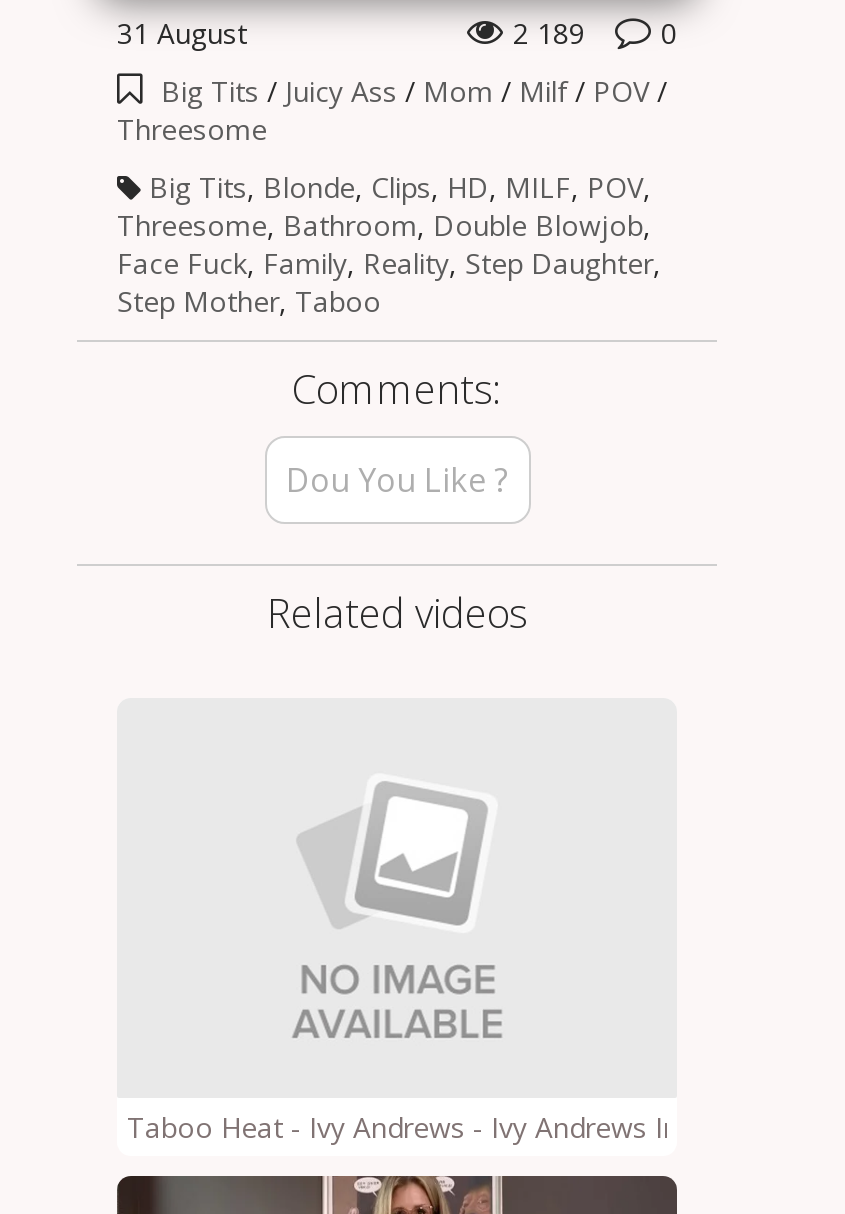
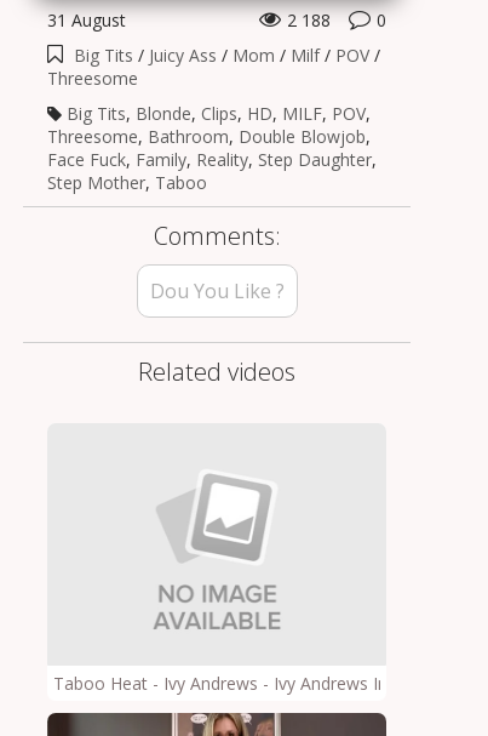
- 2 189 0
+ 2 188 0
